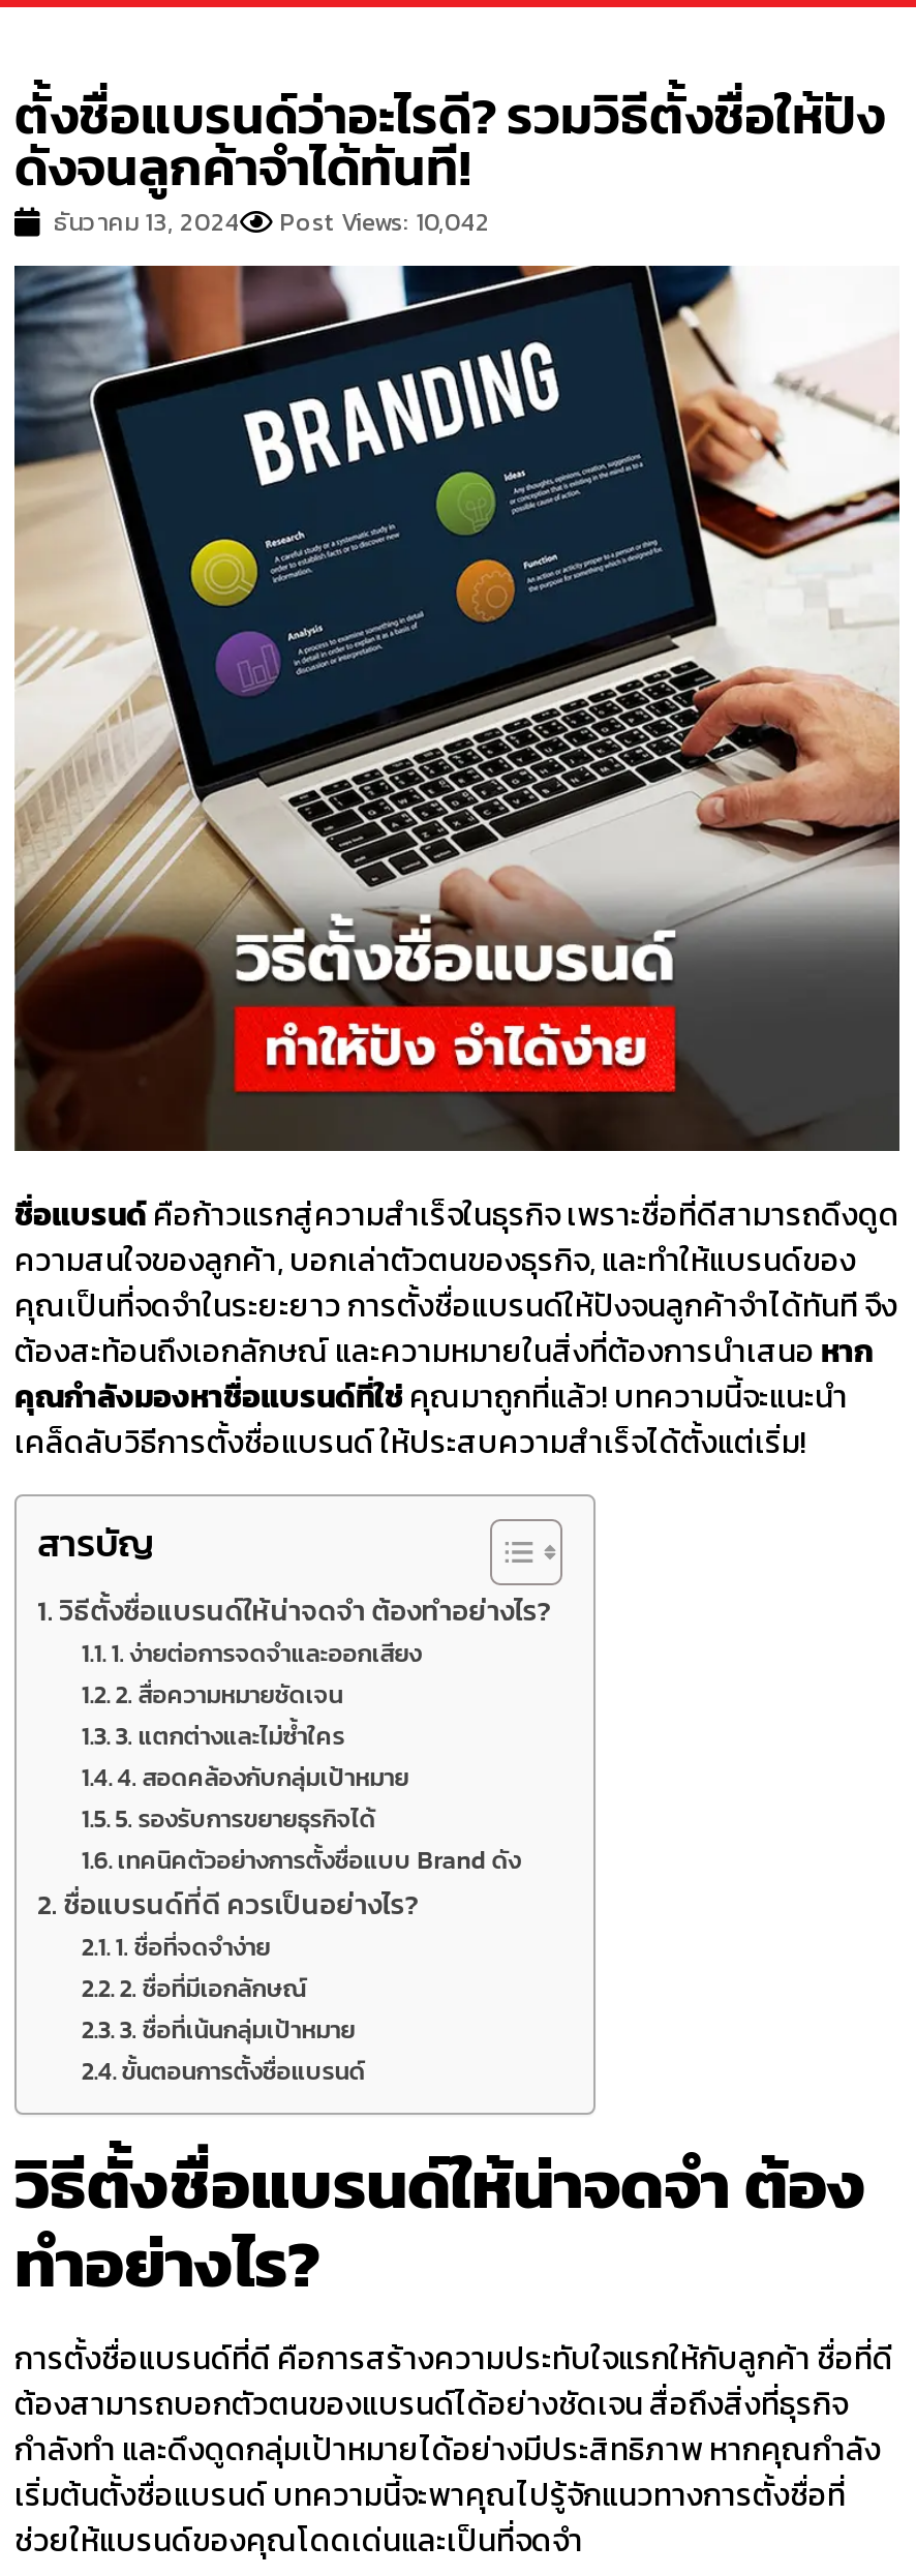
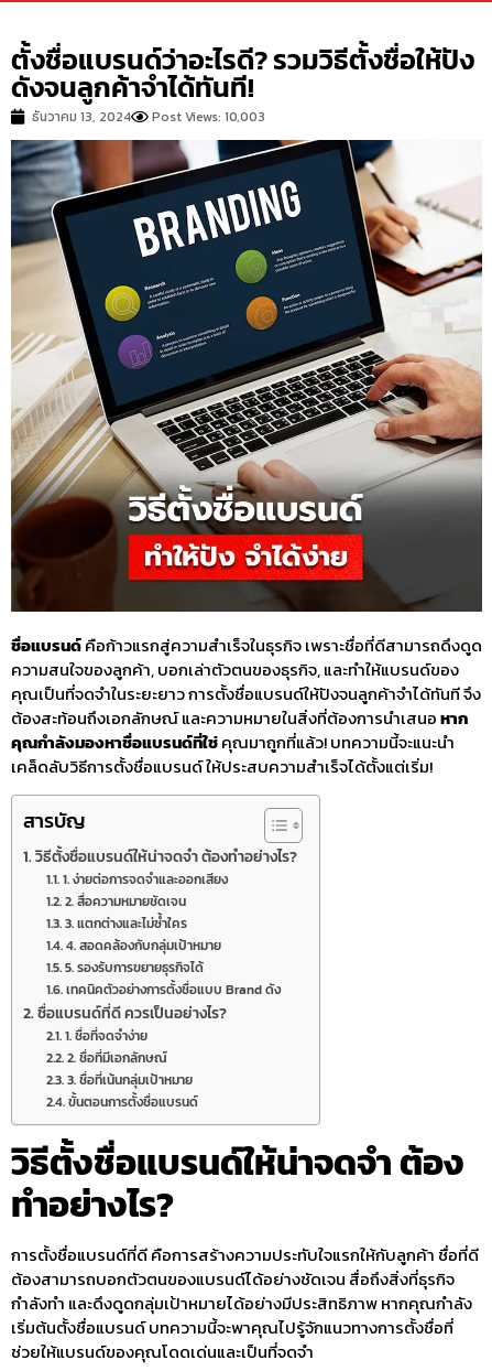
- ธันวาคม 13, 2024 Post Views: 10,042
+ ธันวาคม 13, 2024 Post Views: 10,003
